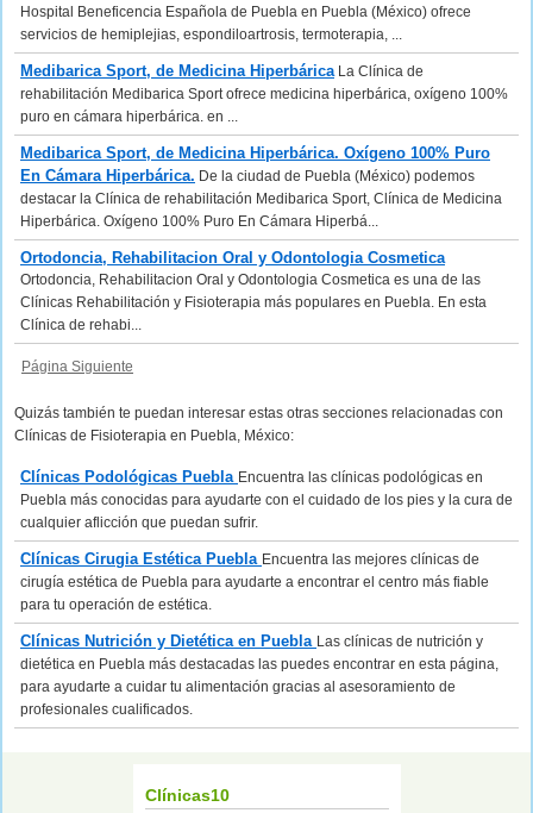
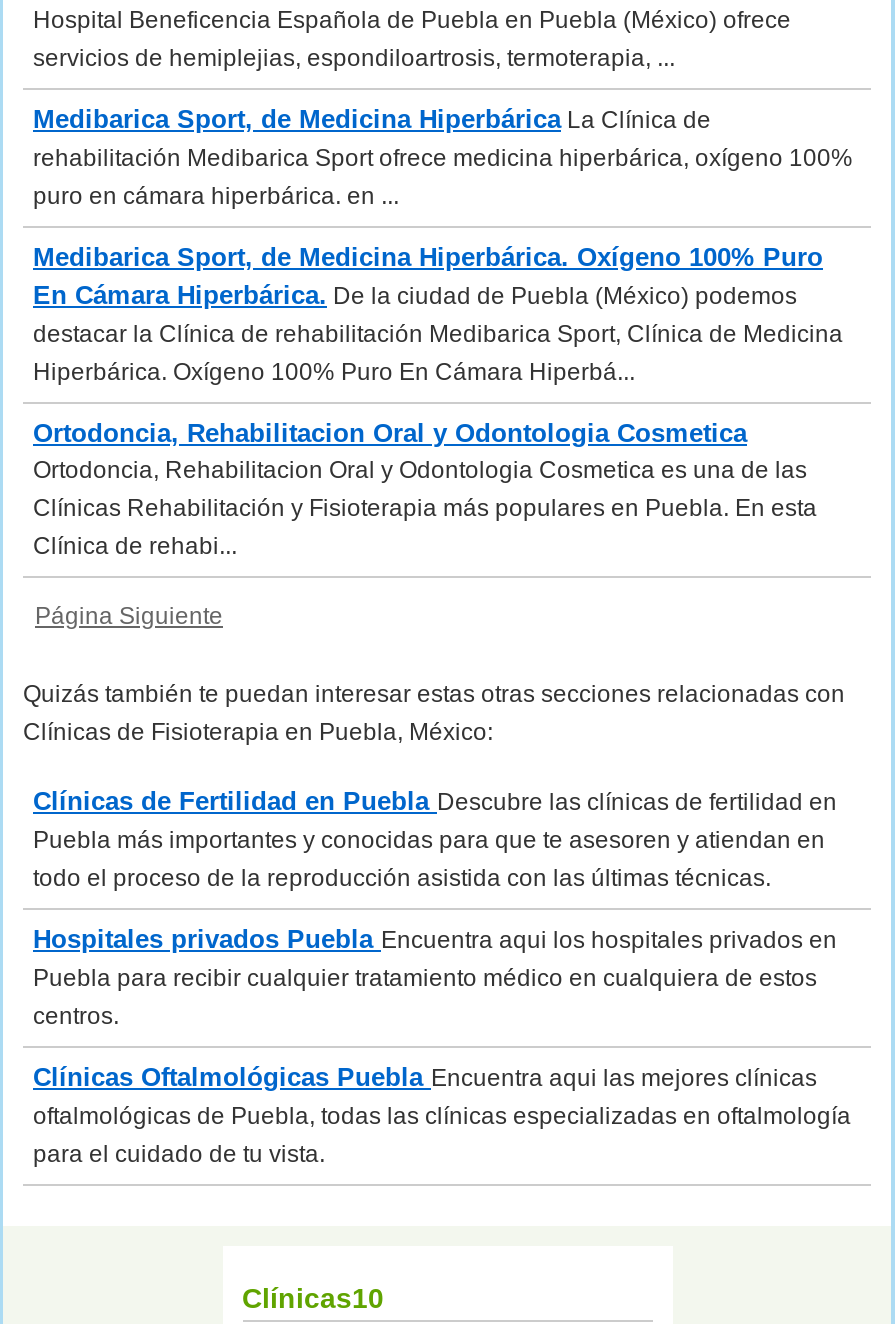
- Clínicas Podológicas Puebla Encuentra las clínicas podológicas en
- Puebla más conocidas para ayudarte con el cuidado de los pies y la cura de
- cualquier aflicción que puedan sufrir.
+ Clínicas de Fertilidad en Puebla Descubre las clínicas de fertilidad en
+ Puebla más importantes y conocidas para que te asesoren y atiendan en
+ todo el proceso de la reproducción asistida con las últimas técnicas.

- Clínicas Cirugia Estética Puebla Encuentra las mejores clínicas de
- cirugía estética de Puebla para ayudarte a encontrar el centro más fiable
- para tu operación de estética.
+ Hospitales privados Puebla Encuentra aqui los hospitales privados en
+ Puebla para recibir cualquier tratamiento médico en cualquiera de estos
+ centros.

- Clínicas Nutrición y Dietética en Puebla Las clínicas de nutrición y
- dietética en Puebla más destacadas las puedes encontrar en esta página,
- para ayudarte a cuidar tu alimentación gracias al asesoramiento de
- profesionales cualificados.
+ Clínicas Oftalmológicas Puebla Encuentra aqui las mejores clínicas
+ oftalmológicas de Puebla, todas las clínicas especializadas en oftalmología
+ para el cuidado de tu vista.
